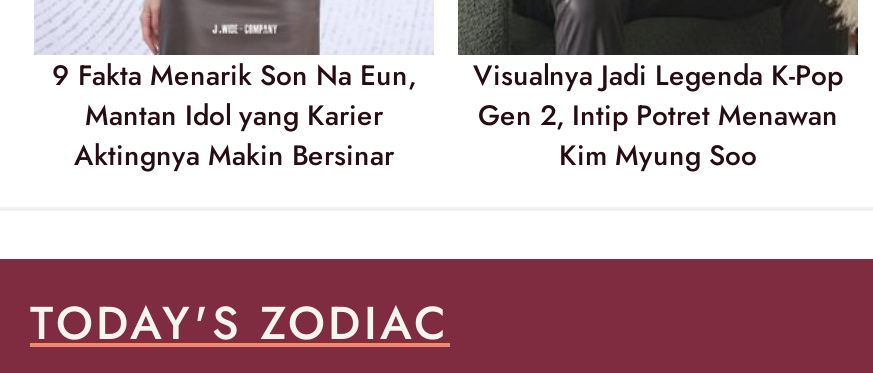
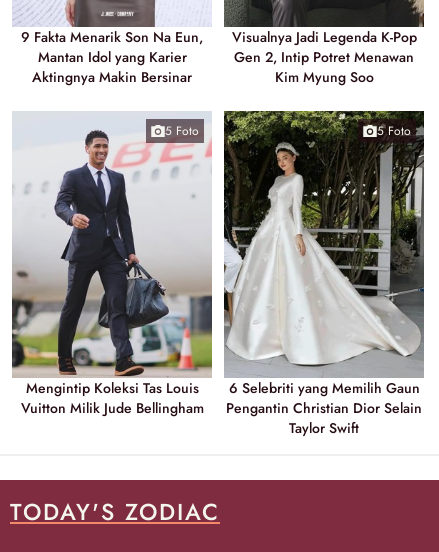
+ [image]
+ 5 Foto

+ Mengintip Koleksi Tas Louis
+ Vuitton Milik Jude Bellingham

+ [image]
+ 5 Foto

+ 6 Selebriti yang Memilih Gaun
+ Pengantin Christian Dior Selain
+ Taylor Swift
